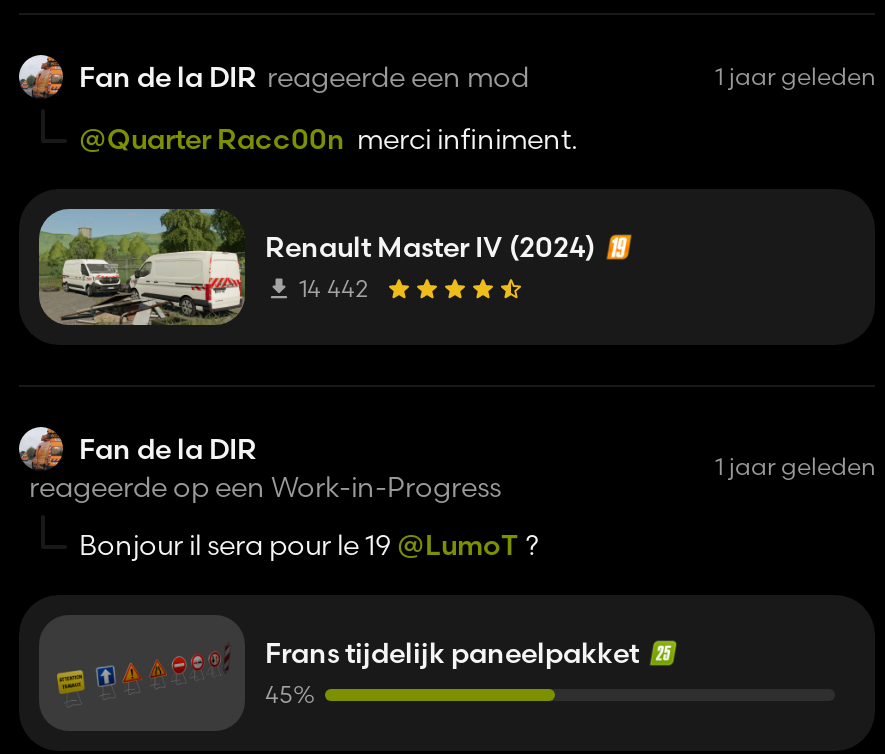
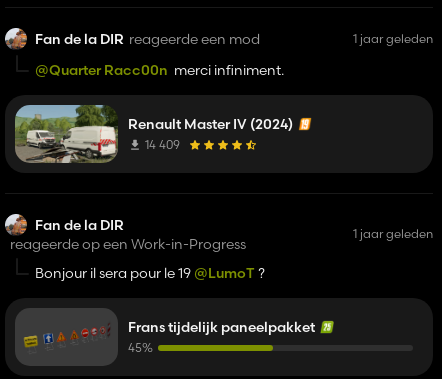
- 14 442
+ 14 409
